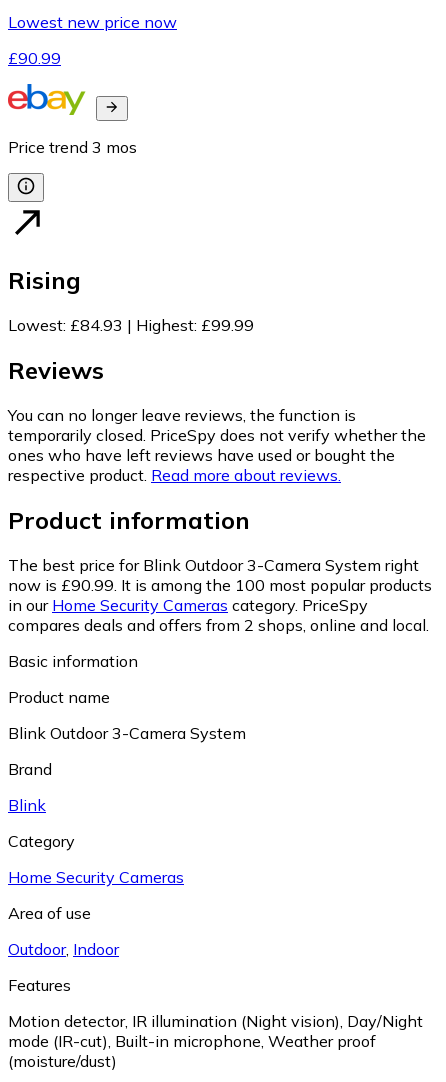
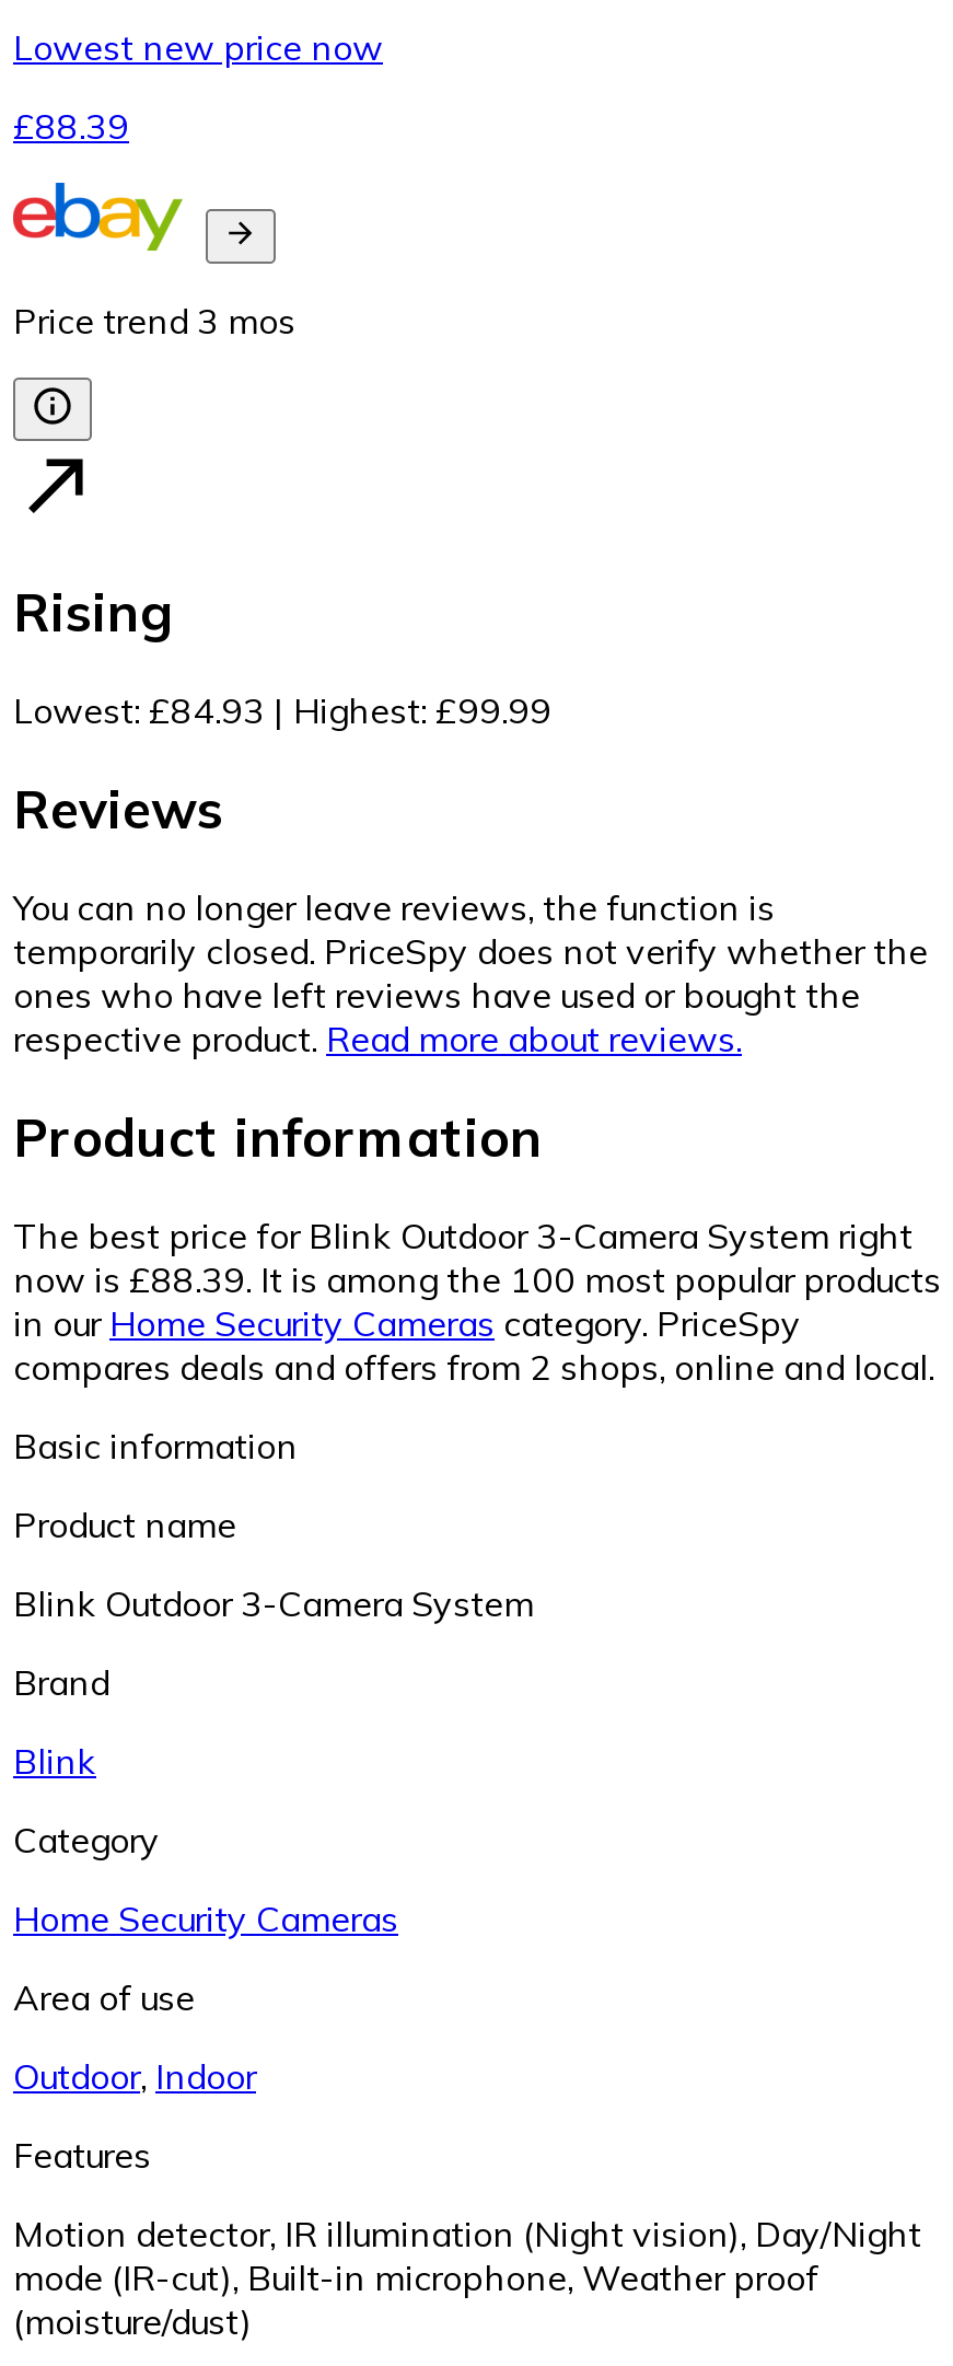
- £90.99
+ £88.39

- now is £90.99. It is among the 100 most popular products
+ now is £88.39. It is among the 100 most popular products
